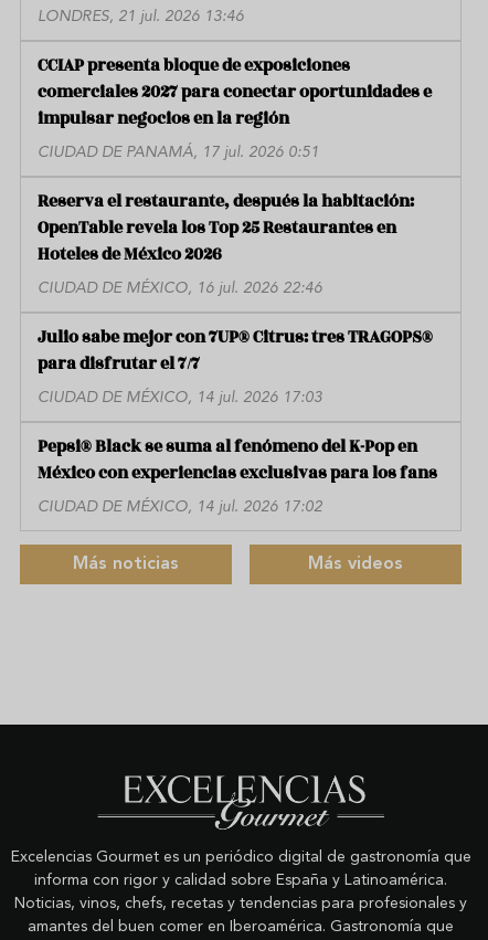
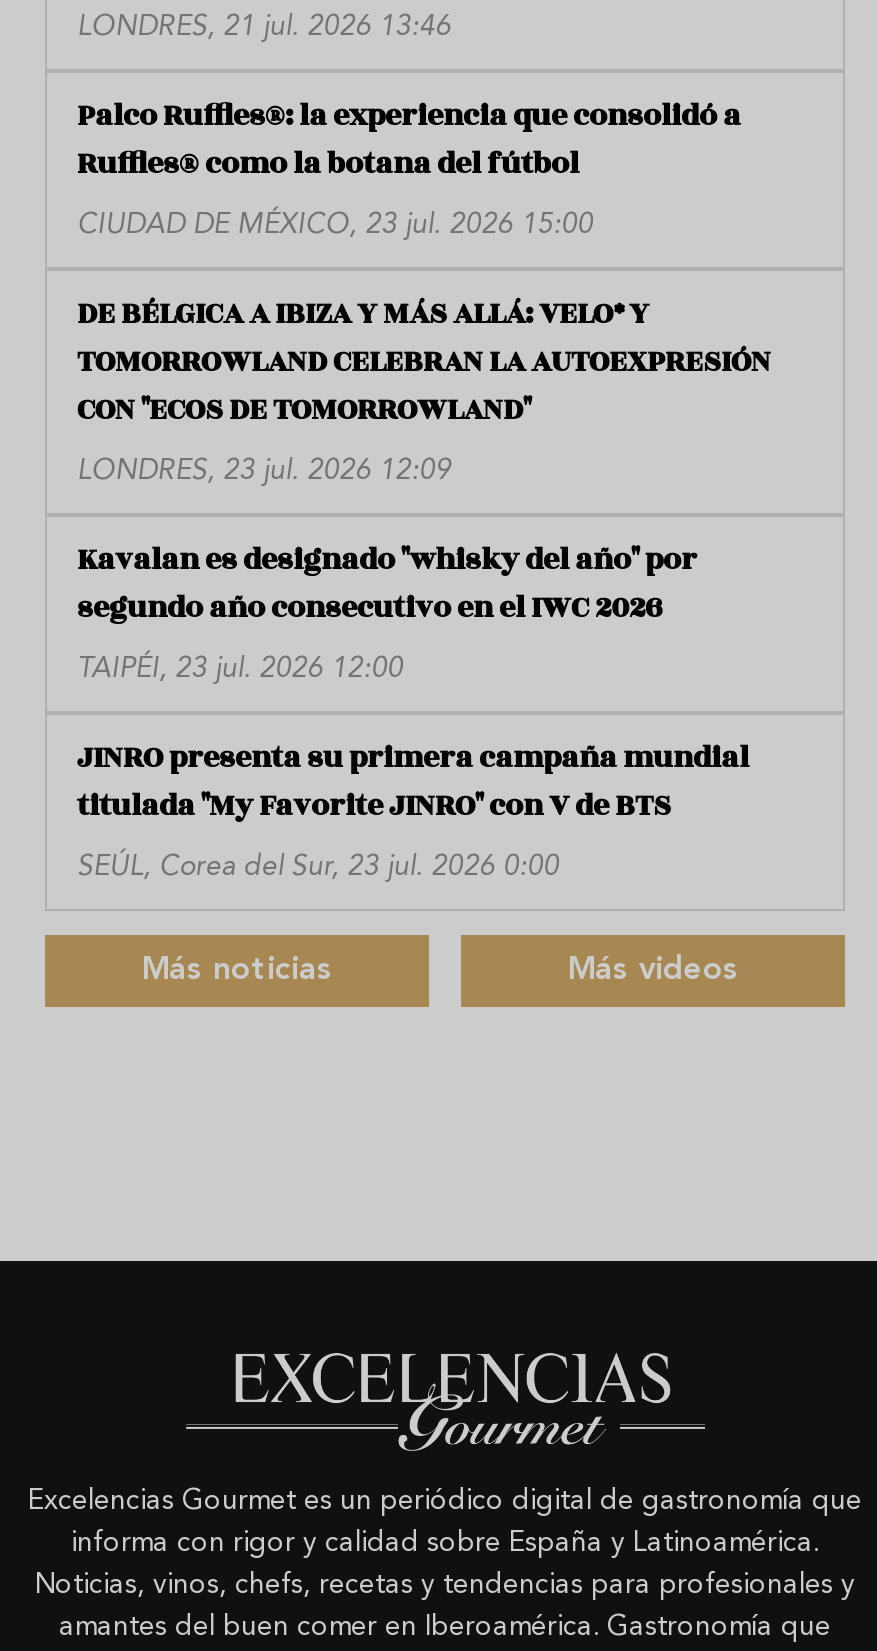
- CCIAP presenta bloque de exposiciones
- comerciales 2027 para conectar oportunidades e
- impulsar negocios en la región
+ Palco Ruffles®: la experiencia que consolidó a
+ Ruffles® como la botana del fútbol

- CIUDAD DE PANAMÁ, 17 jul. 2026 0:51
+ CIUDAD DE MÉXICO, 23 jul. 2026 15:00

- Reserva el restaurante, después la habitación:
- OpenTable revela los Top 25 Restaurantes en
- Hoteles de México 2026
+ DE BÉLGICA A IBIZA Y MÁS ALLÁ: VELO* Y
+ TOMORROWLAND CELEBRAN LA AUTOEXPRESIÓN
+ CON "ECOS DE TOMORROWLAND"

- CIUDAD DE MÉXICO, 16 jul. 2026 22:46
+ LONDRES, 23 jul. 2026 12:09

- Julio sabe mejor con 7UP® Citrus: tres TRAGOPS®
- para disfrutar el 7/7
+ Kavalan es designado "whisky del año" por
+ segundo año consecutivo en el IWC 2026

- CIUDAD DE MÉXICO, 14 jul. 2026 17:03
+ TAIPÉI, 23 jul. 2026 12:00

- Pepsi® Black se suma al fenómeno del K-Pop en
- México con experiencias exclusivas para los fans
+ JINRO presenta su primera campaña mundial
+ titulada "My Favorite JINRO" con V de BTS

- CIUDAD DE MÉXICO, 14 jul. 2026 17:02
+ SEÚL, Corea del Sur, 23 jul. 2026 0:00
